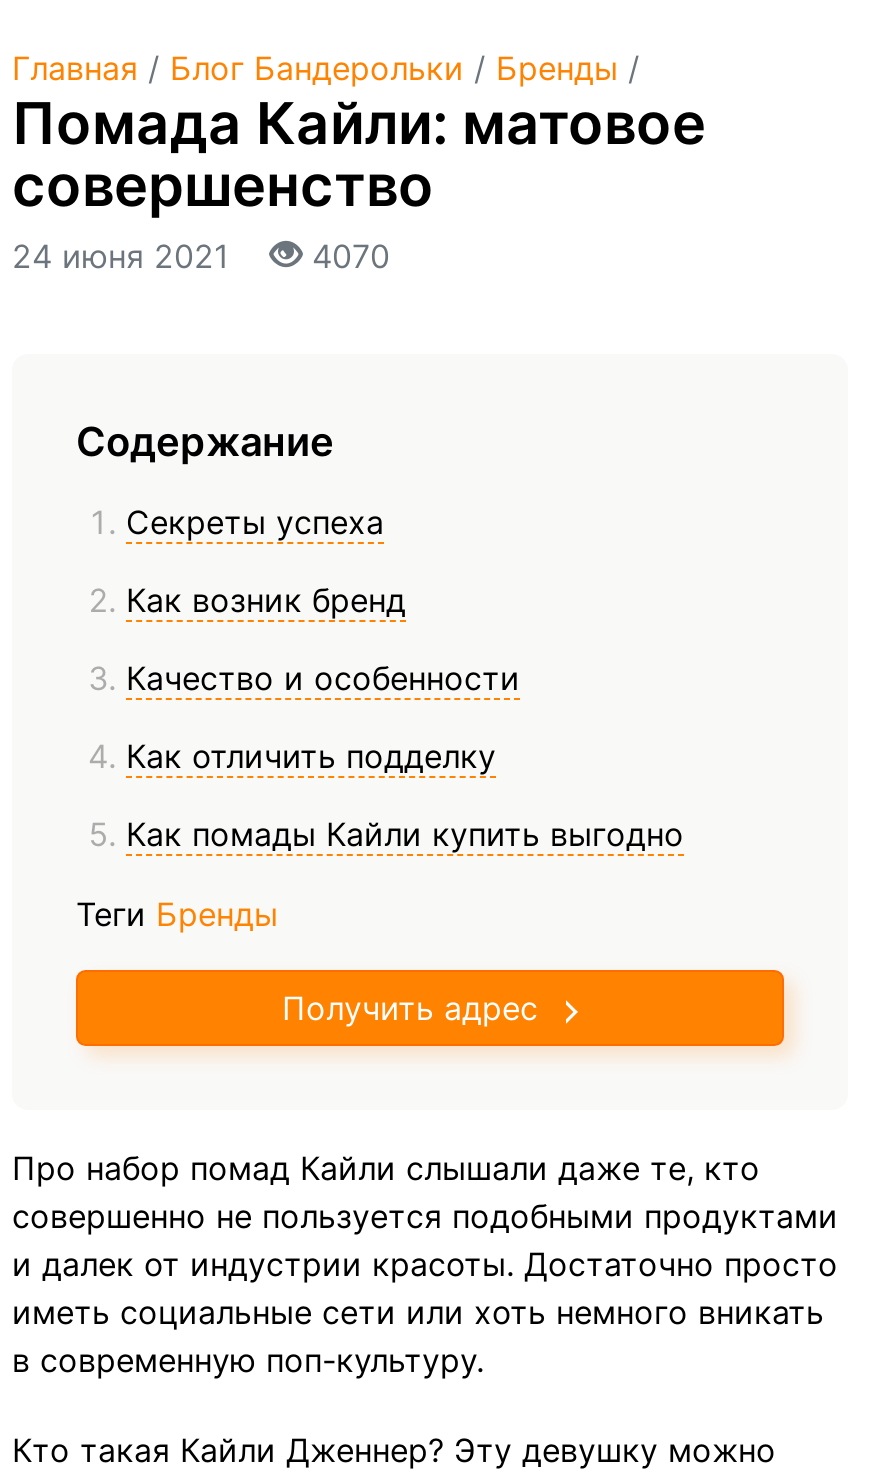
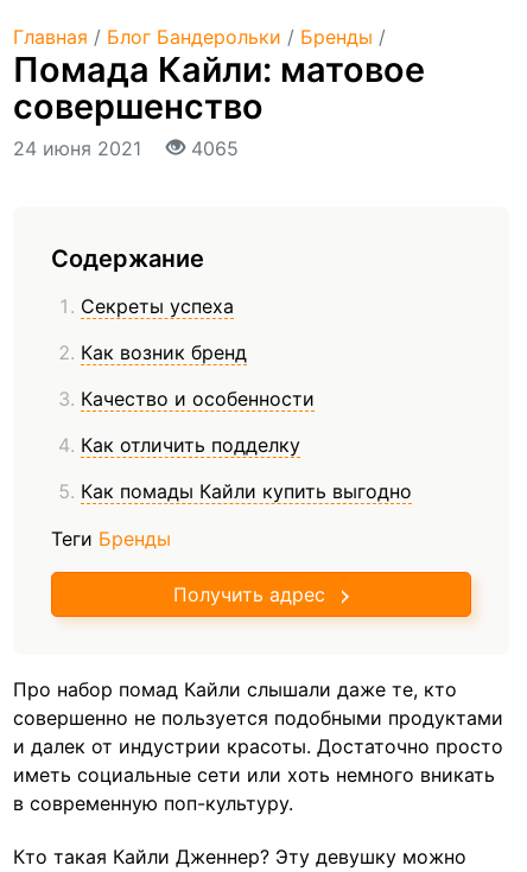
- 24 июня 2021 4070
+ 24 июня 2021 4065
